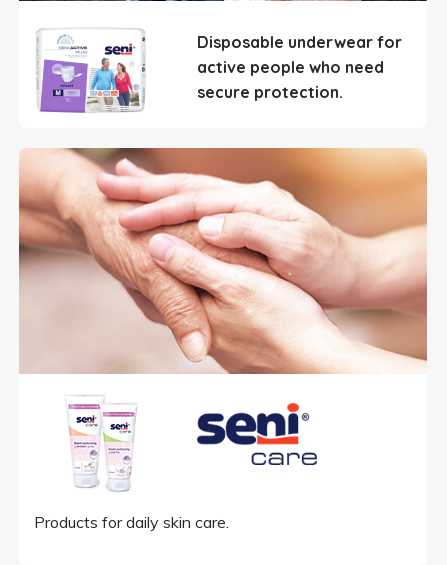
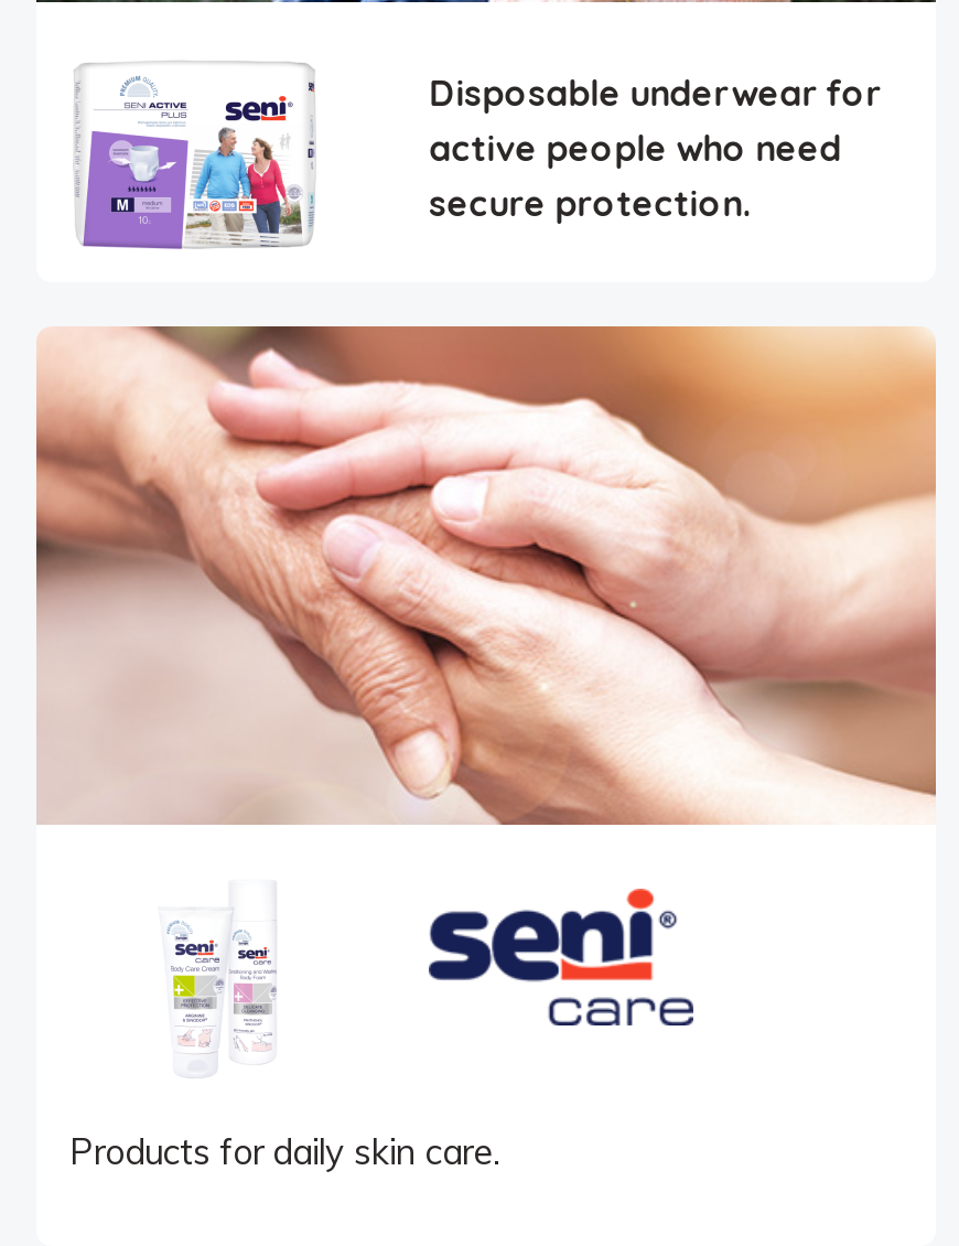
- [image]
+ [image]
